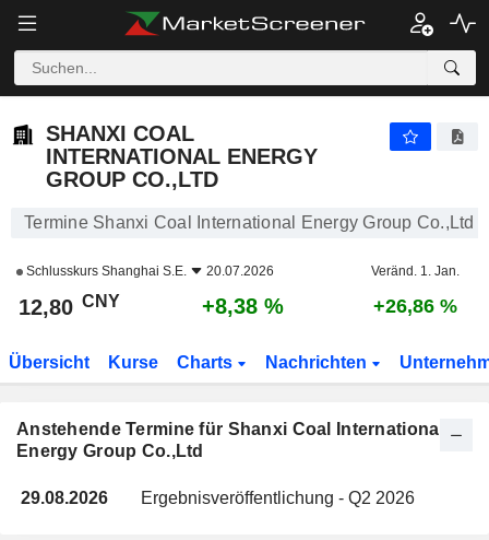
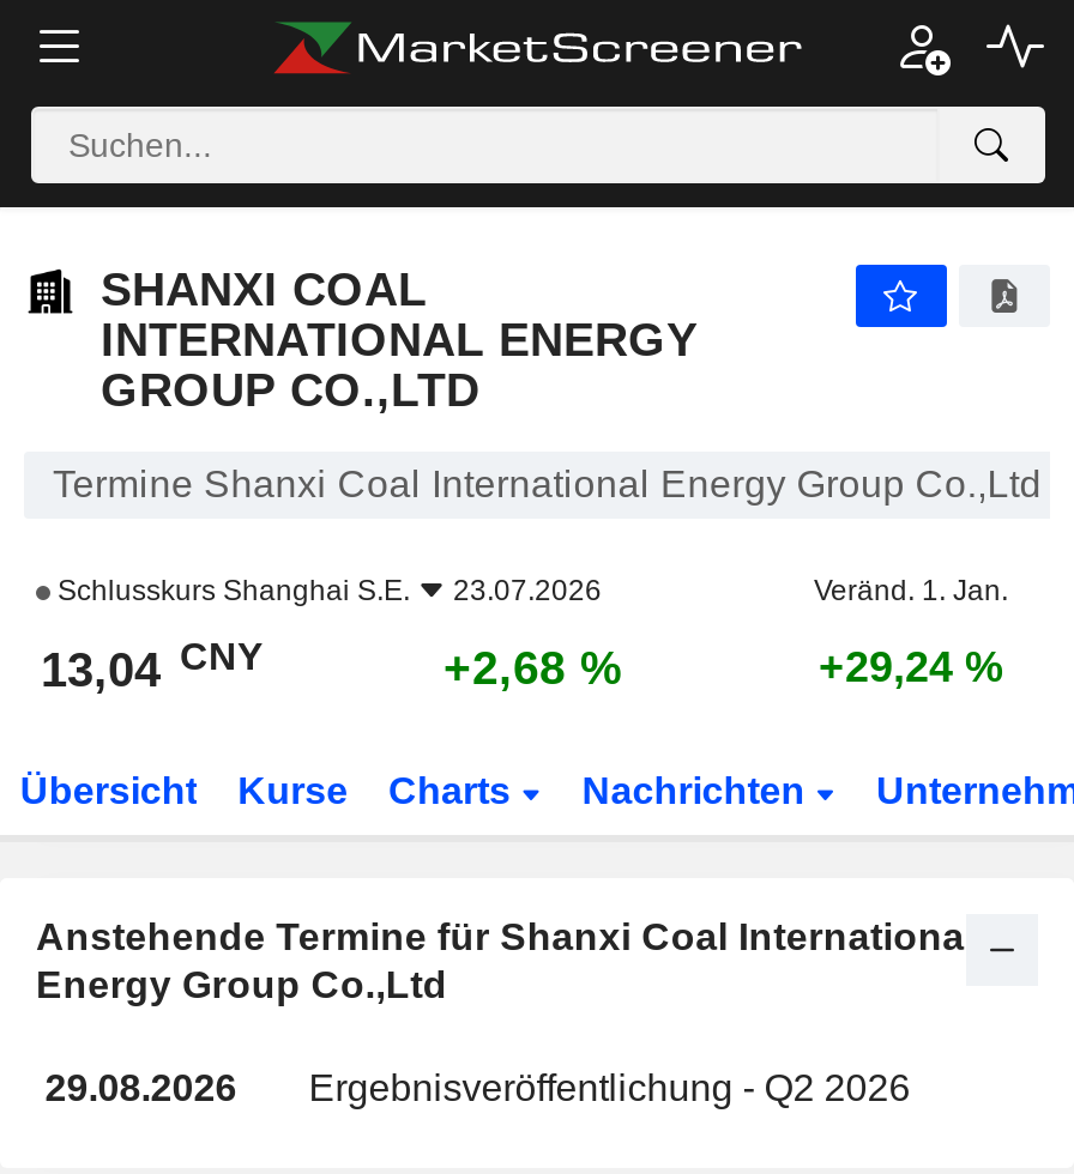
- Schlusskurs Shanghai S.E. 20.07.2026
+ Schlusskurs Shanghai S.E. 23.07.2026

- 12,80 CNY
+ 13,04 CNY

- +8,38 %
+ +2,68 %

- +26,86 %
+ +29,24 %
